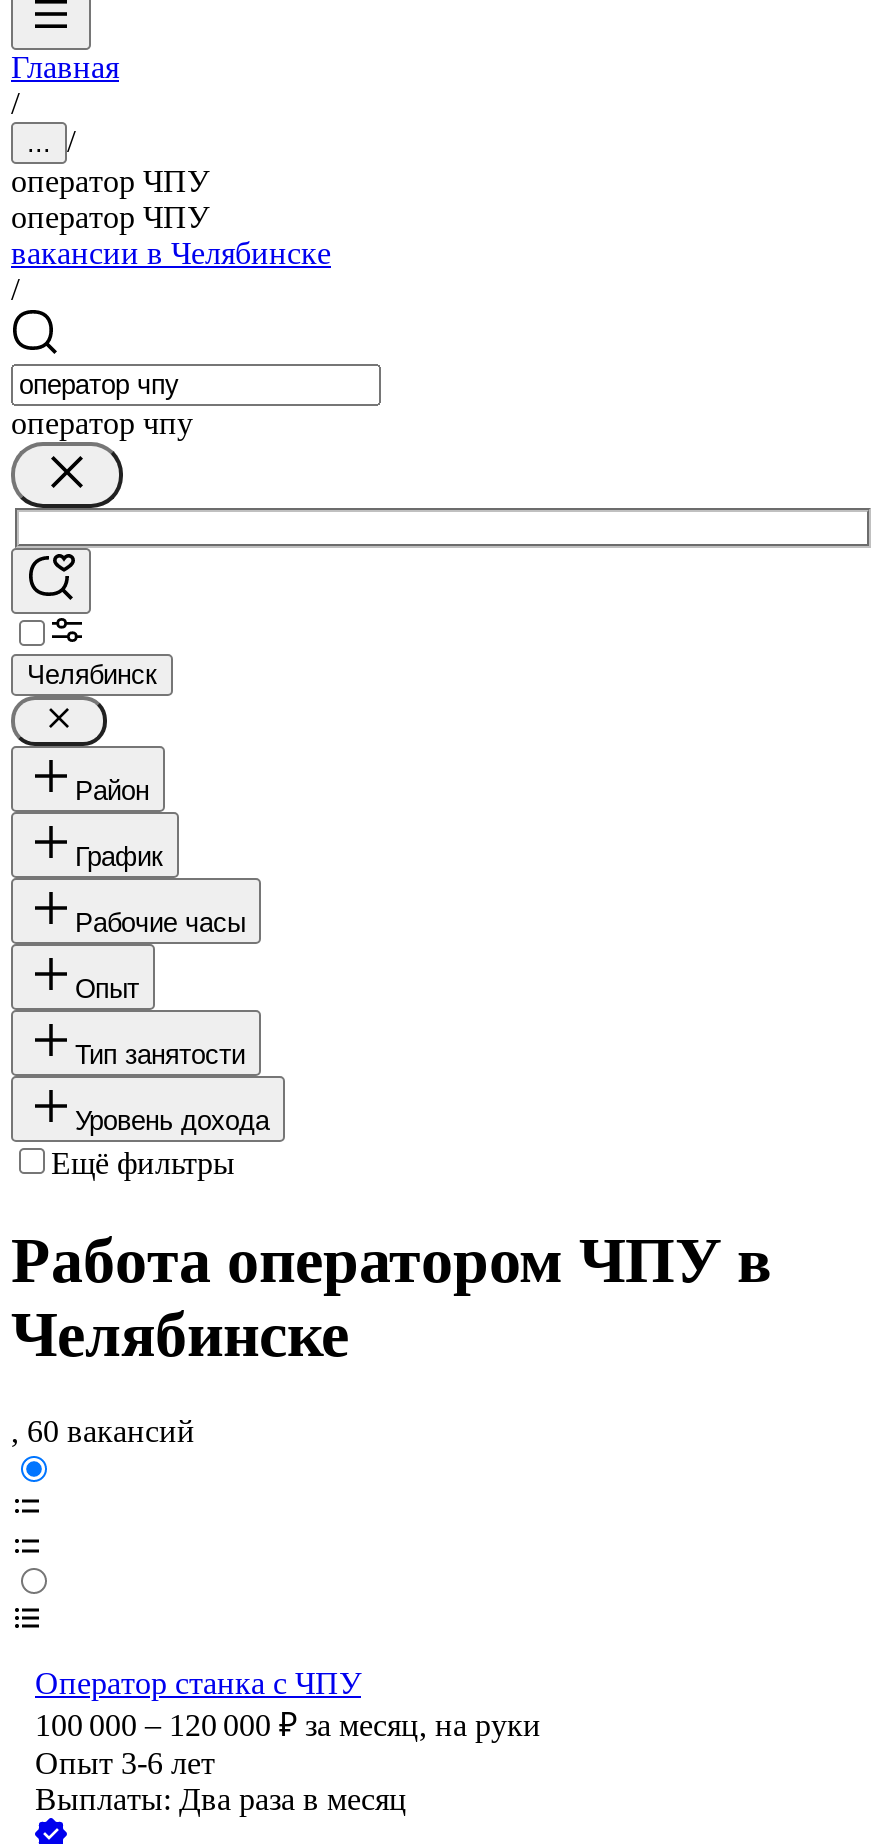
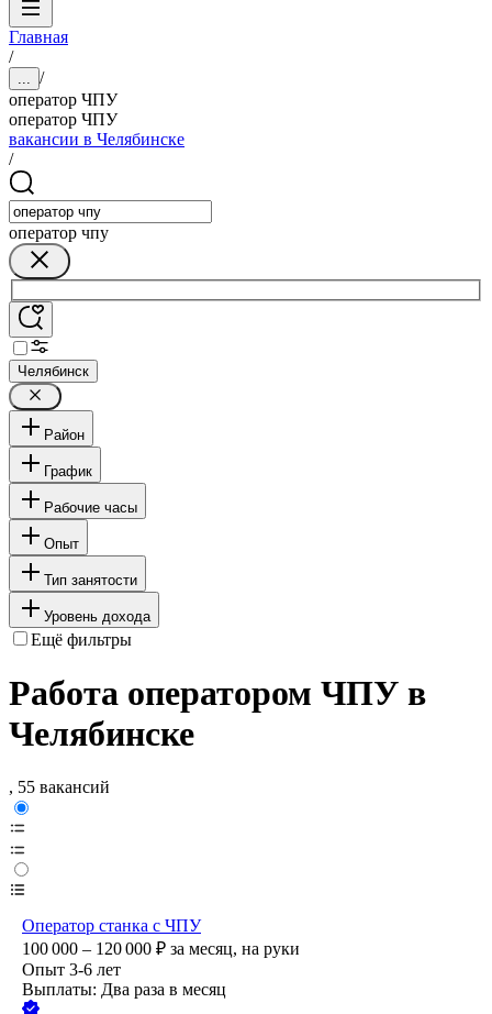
- , 60 вакансий
+ , 55 вакансий
